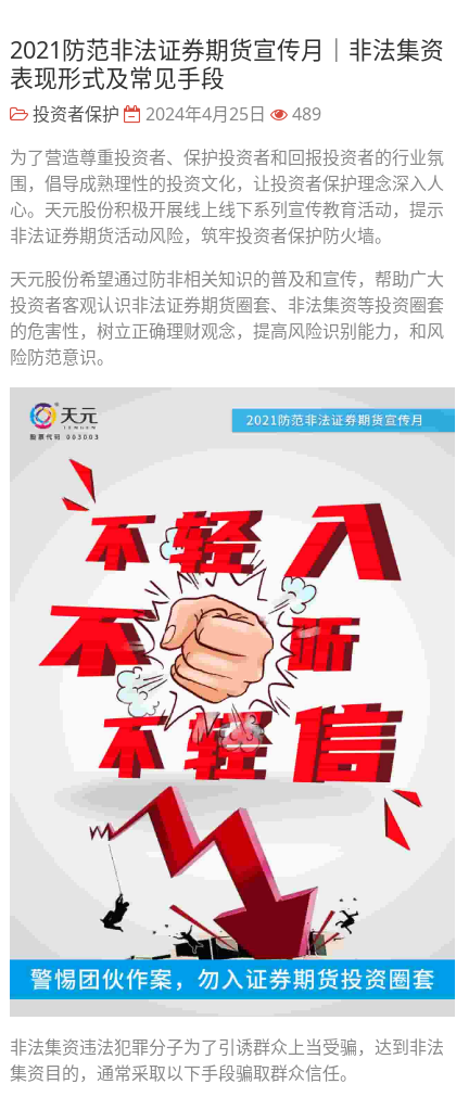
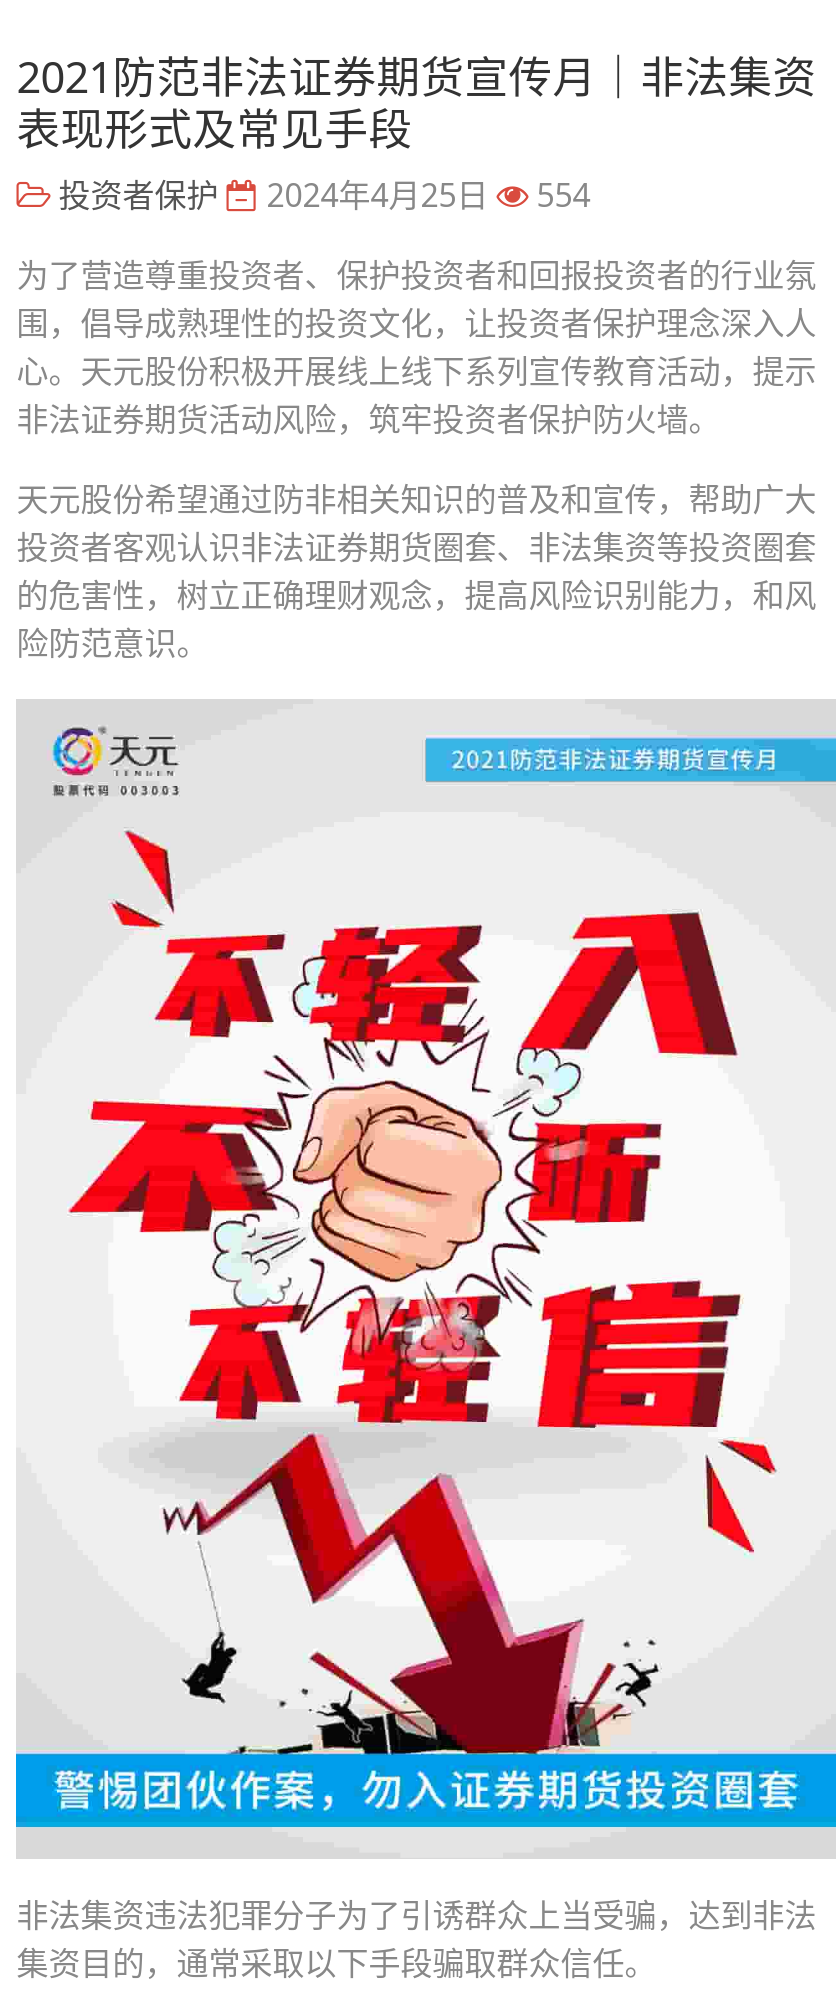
- 投资者保护 2024年4月25日 489
+ 投资者保护 2024年4月25日 554
